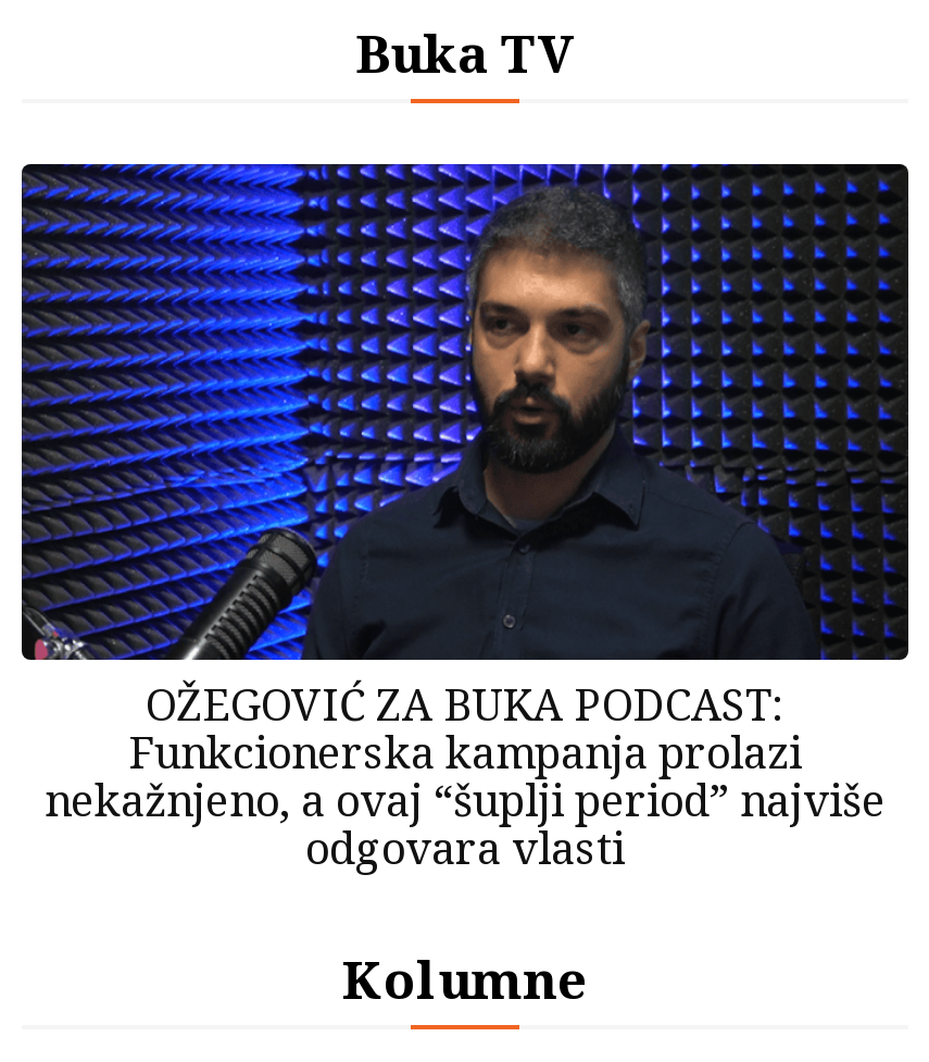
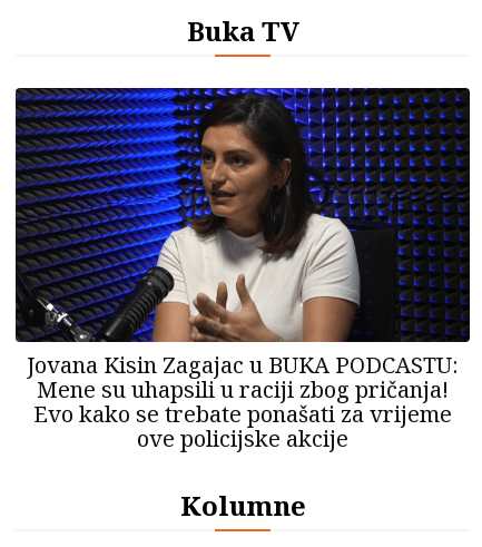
- [image]
- OŽEGOVIĆ ZA BUKA PODCAST:
- Funkcionerska kampanja prolazi
- nekažnjeno, a ovaj “šuplji period” najviše
- odgovara vlasti
+ [image]
+ Jovana Kisin Zagajac u BUKA PODCASTU:
+ Mene su uhapsili u raciji zbog pričanja!
+ Evo kako se trebate ponašati za vrijeme
+ ove policijske akcije
